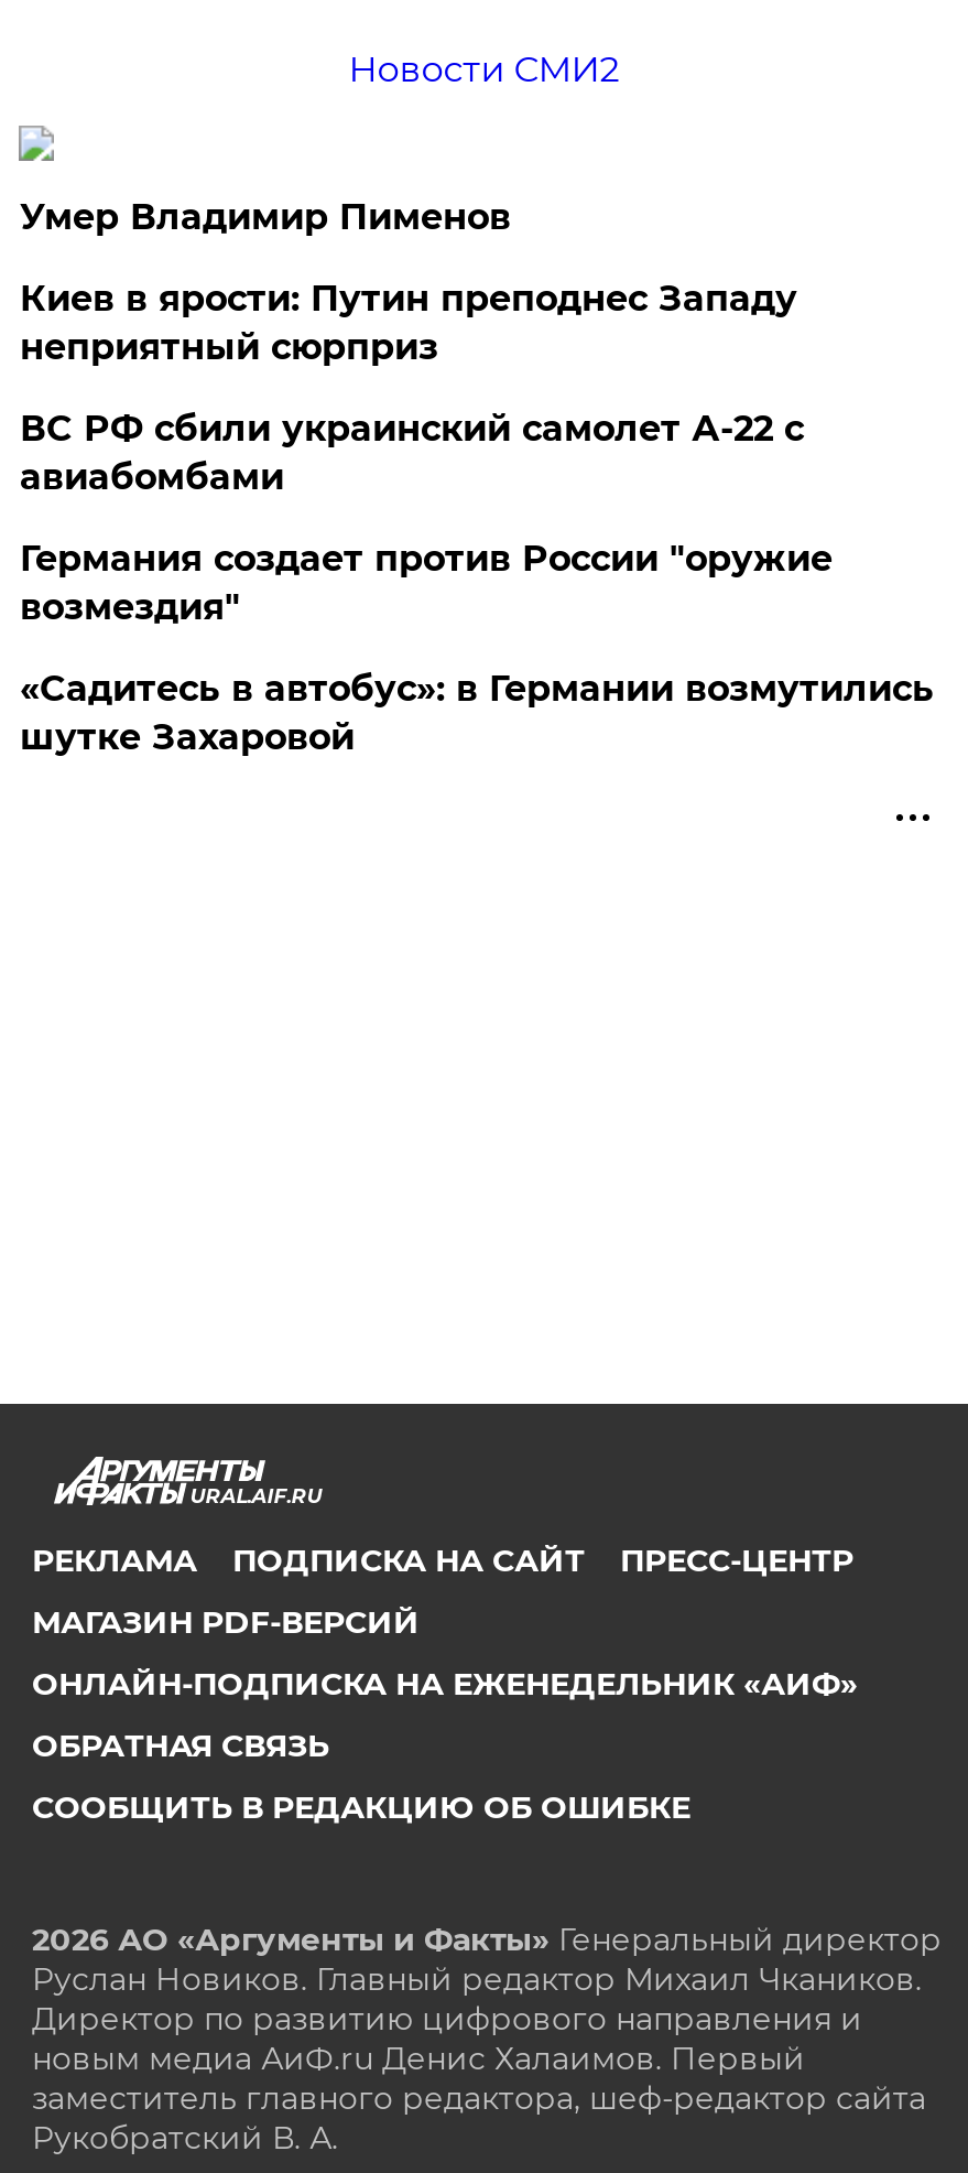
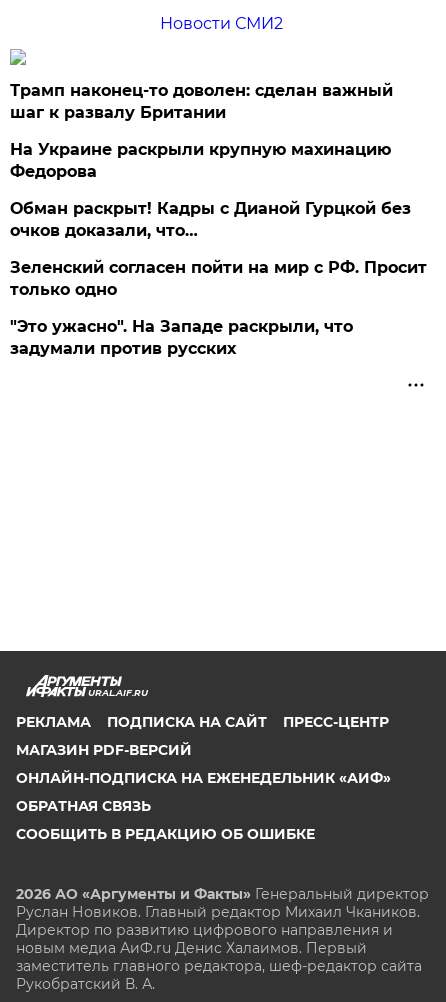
- Умер Владимир Пименов
+ Трамп наконец-то доволен: сделан важный
+ шаг к развалу Британии

- Киев в ярости: Путин преподнес Западу
- неприятный сюрприз
+ На Украине раскрыли крупную махинацию
+ Федорова

- ВС РФ сбили украинский самолет А-22 с
- авиабомбами
+ Обман раскрыт! Кадры с Дианой Гурцкой без
+ очков доказали, что…

- Германия создает против России "оружие
- возмездия"
+ Зеленский согласен пойти на мир с РФ. Просит
+ только одно

- «Садитесь в автобус»: в Германии возмутились
- шутке Захаровой
+ "Это ужасно". На Западе раскрыли, что
+ задумали против русских
